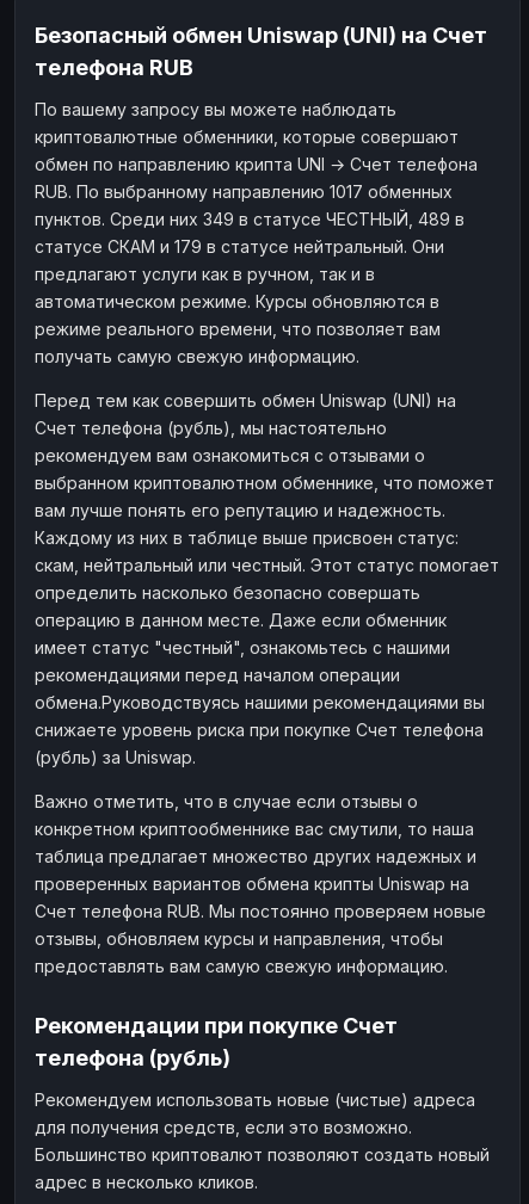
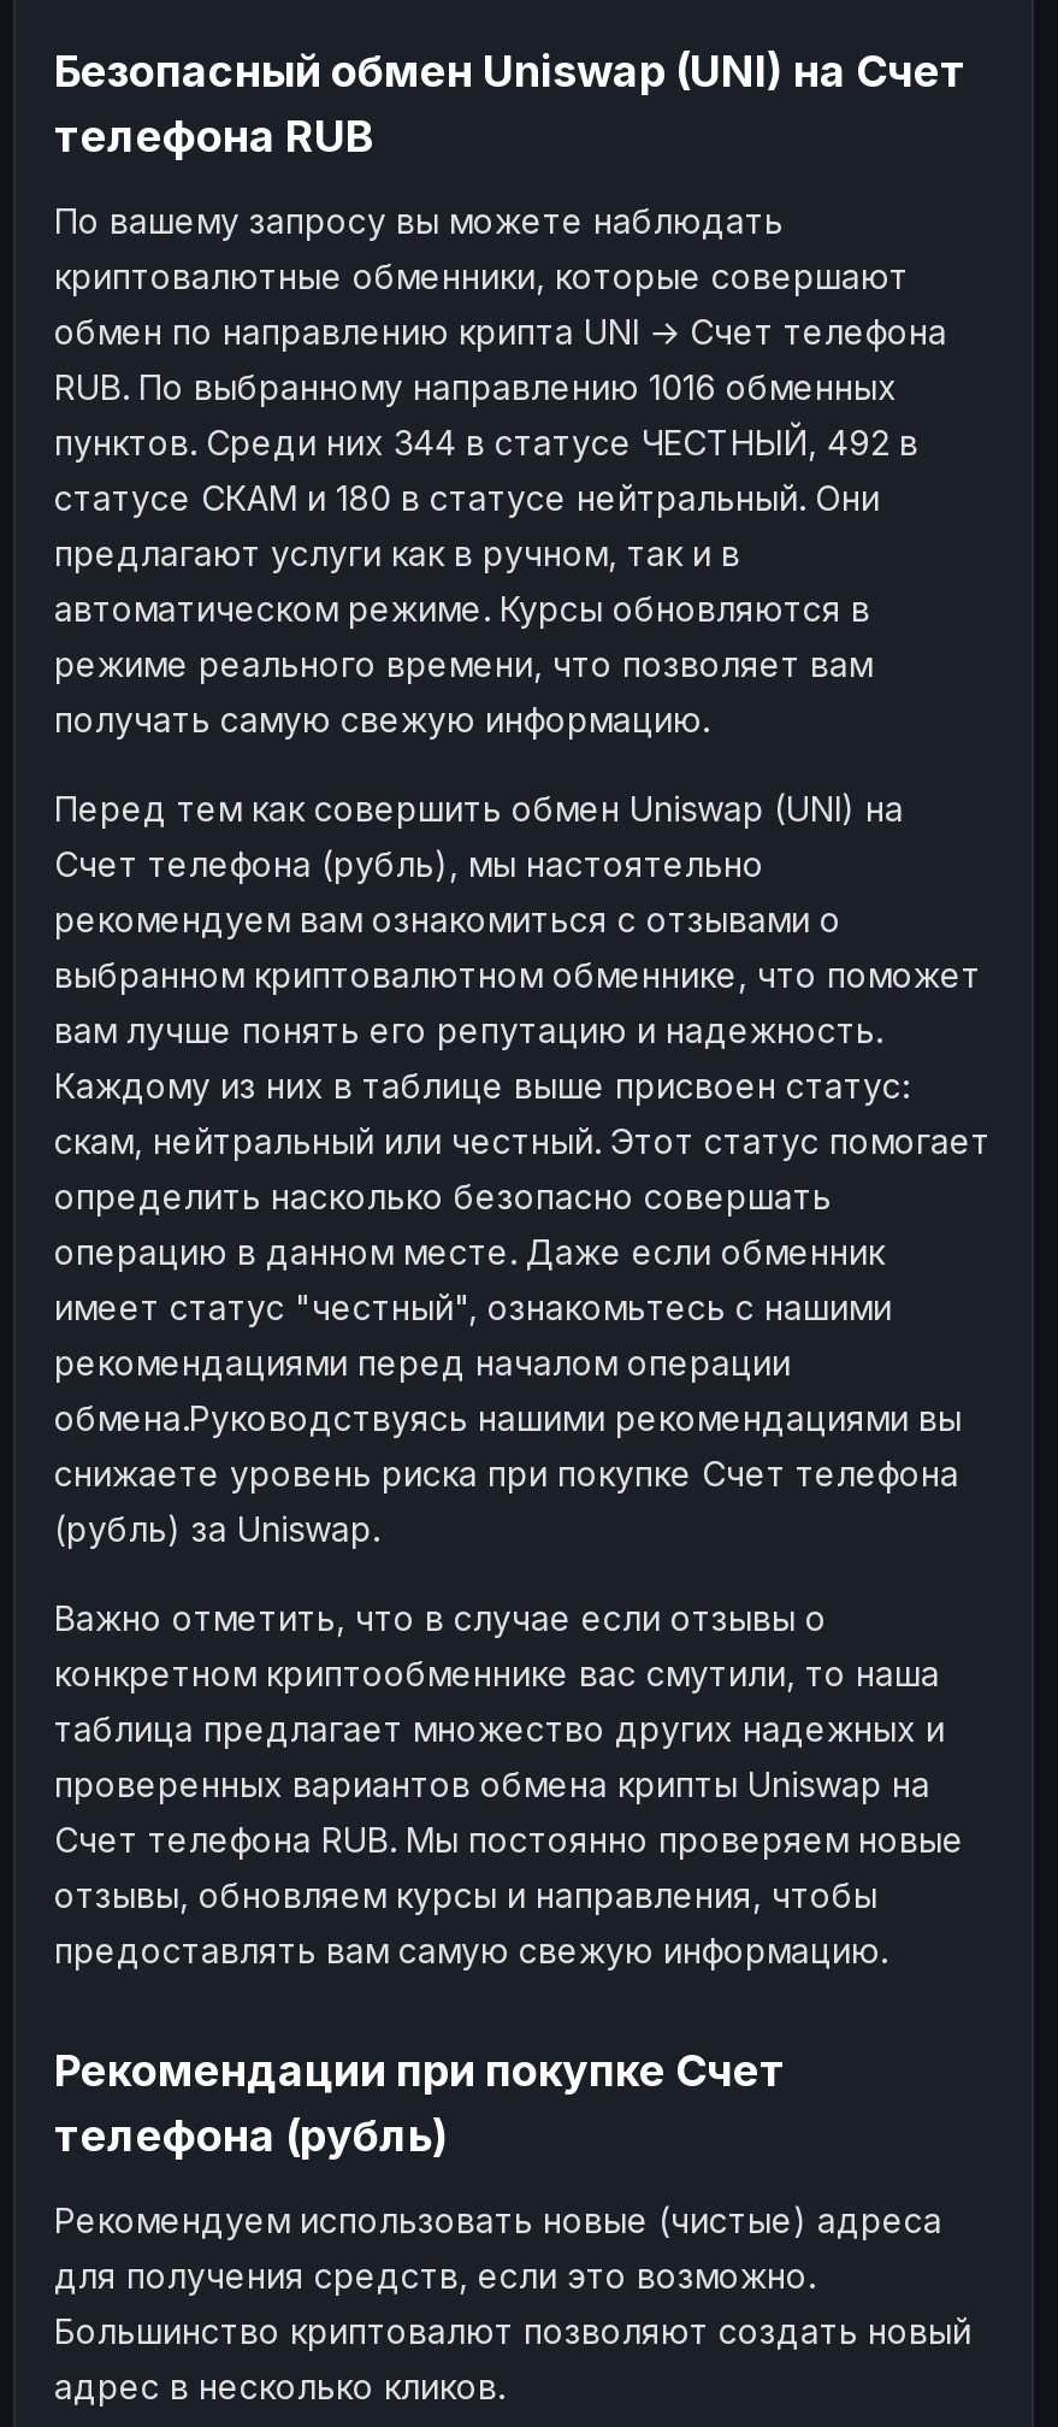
- RUB. По выбранному направлению 1017 обменных
+ RUB. По выбранному направлению 1016 обменных

- пунктов. Среди них 349 в статусе ЧЕСТНЫЙ, 489 в
+ пунктов. Среди них 344 в статусе ЧЕСТНЫЙ, 492 в

- статусе СКАМ и 179 в статусе нейтральный. Они
+ статусе СКАМ и 180 в статусе нейтральный. Они
